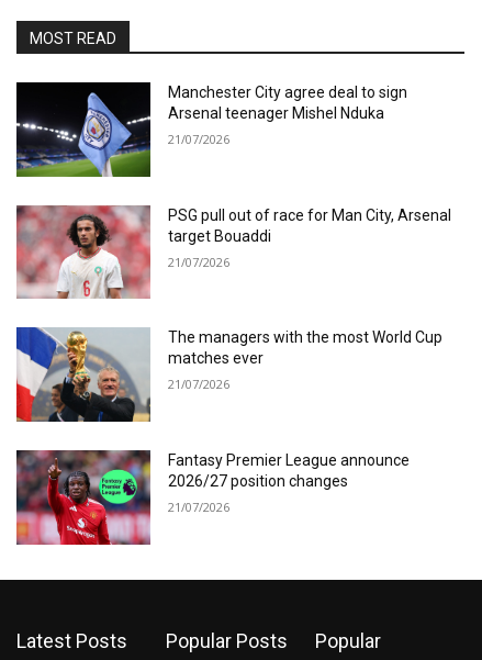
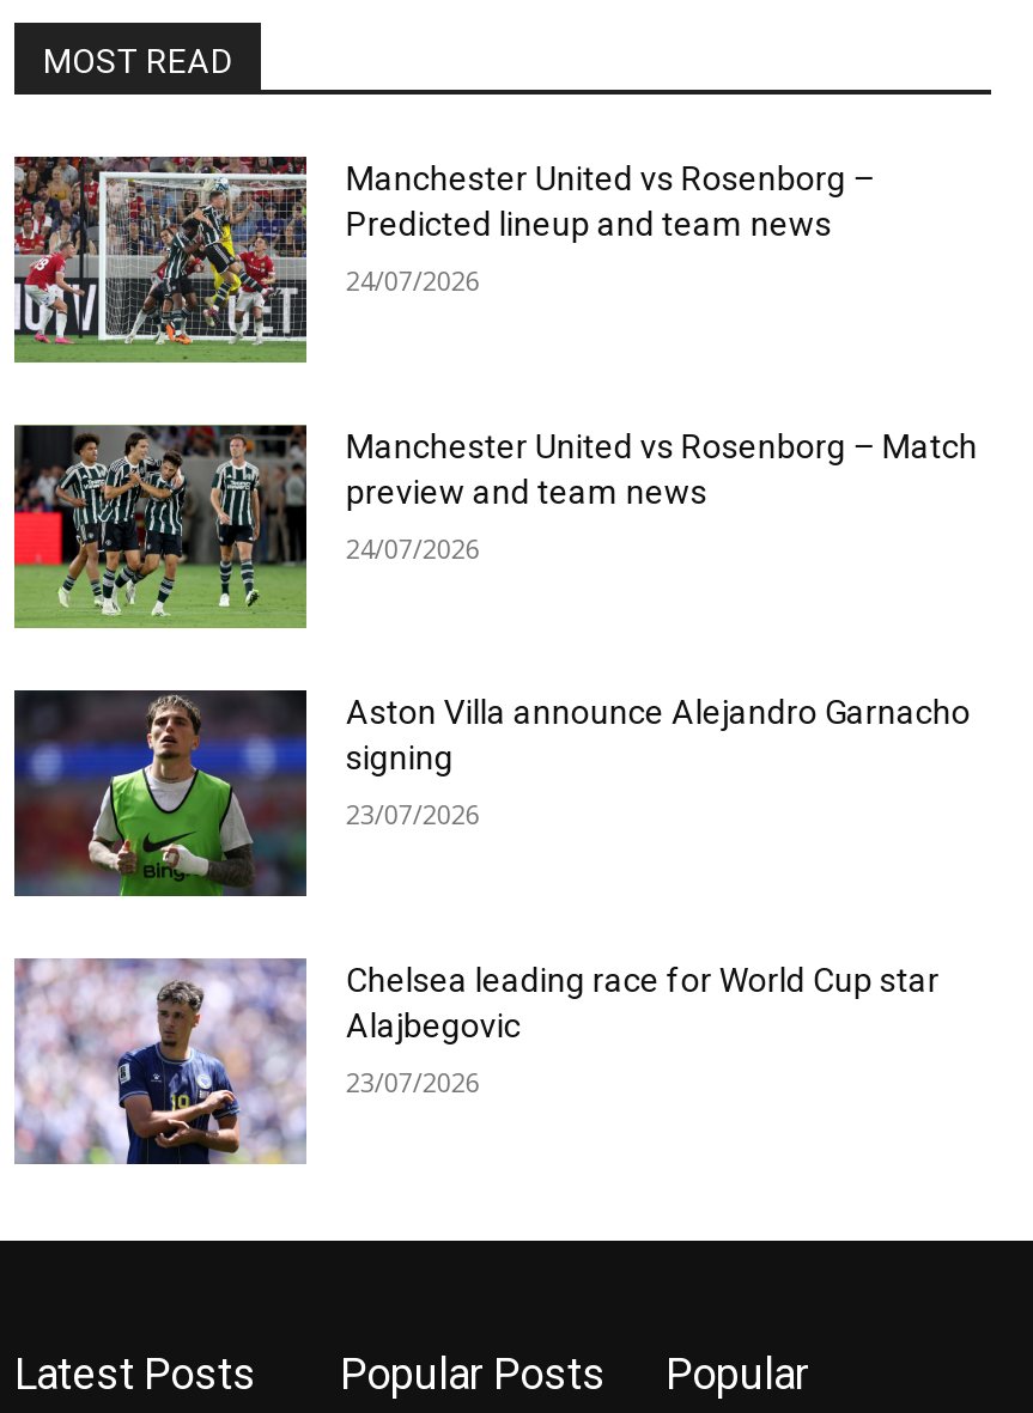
- [image]
- Manchester City agree deal to sign
- Arsenal teenager Mishel Nduka
+ [image]
+ Manchester United vs Rosenborg –
+ Predicted lineup and team news

- 21/07/2026
+ 24/07/2026

- [image]
- PSG pull out of race for Man City, Arsenal
- target Bouaddi
+ [image]
+ Manchester United vs Rosenborg – Match
+ preview and team news

- 21/07/2026
+ 24/07/2026

- [image]
- The managers with the most World Cup
- matches ever
+ [image]
+ Aston Villa announce Alejandro Garnacho
+ signing

- 21/07/2026
+ 23/07/2026

- [image]
- Fantasy Premier League announce
- 2026/27 position changes
+ [image]
+ Chelsea leading race for World Cup star
+ Alajbegovic

- 21/07/2026
+ 23/07/2026
